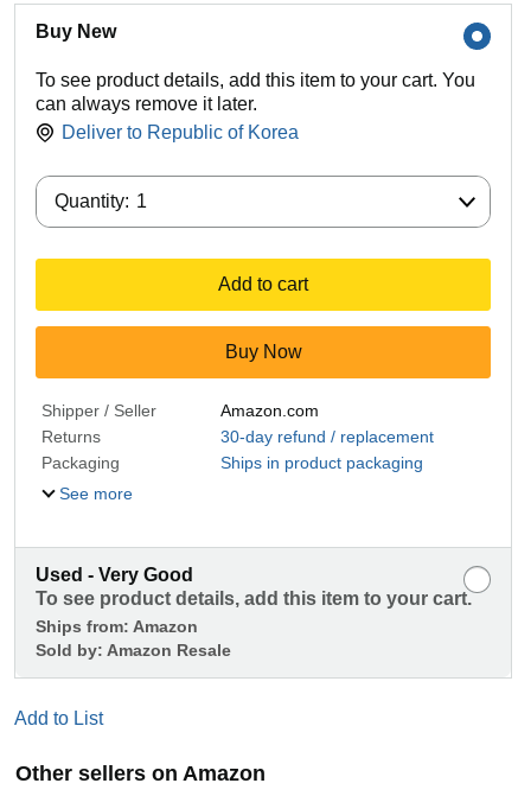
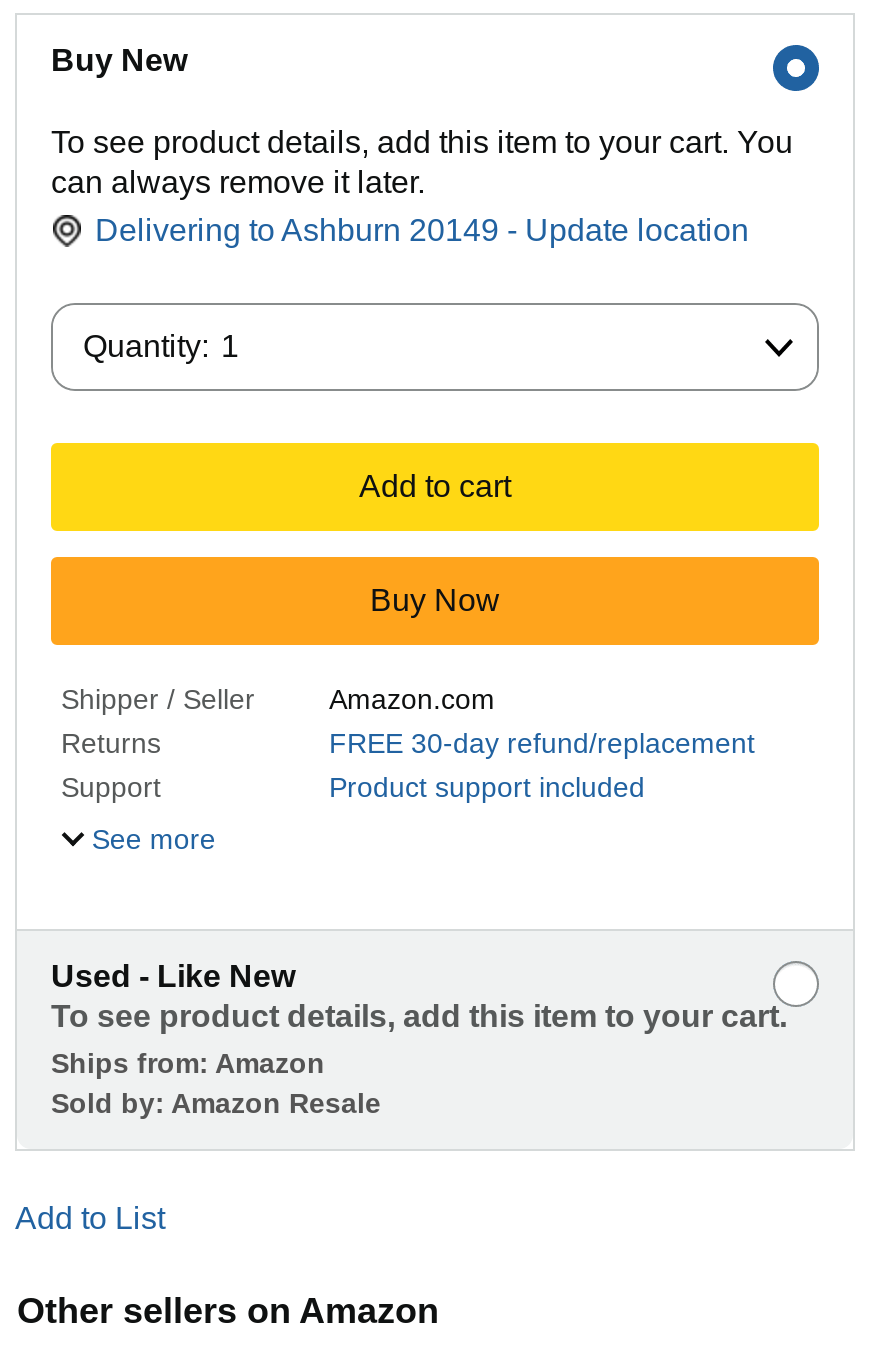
- Deliver to Republic of Korea
+ Delivering to Ashburn 20149 - Update location

- 30-day refund / replacement
- Packaging
- Ships in product packaging
+ FREE 30-day refund/replacement
+ Support
+ Product support included

- Used - Very Good
+ Used - Like New
